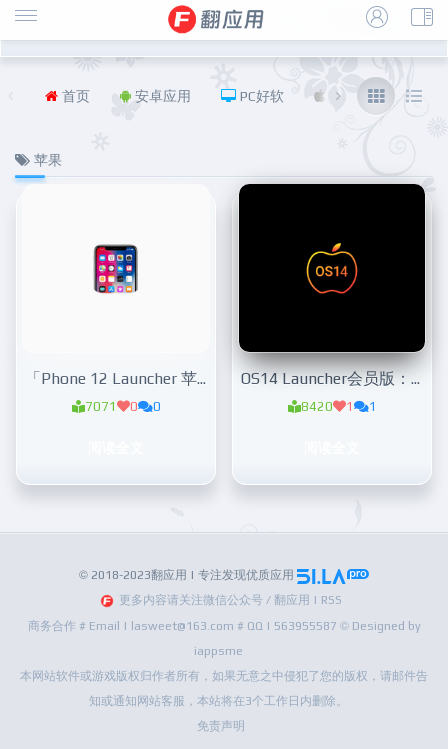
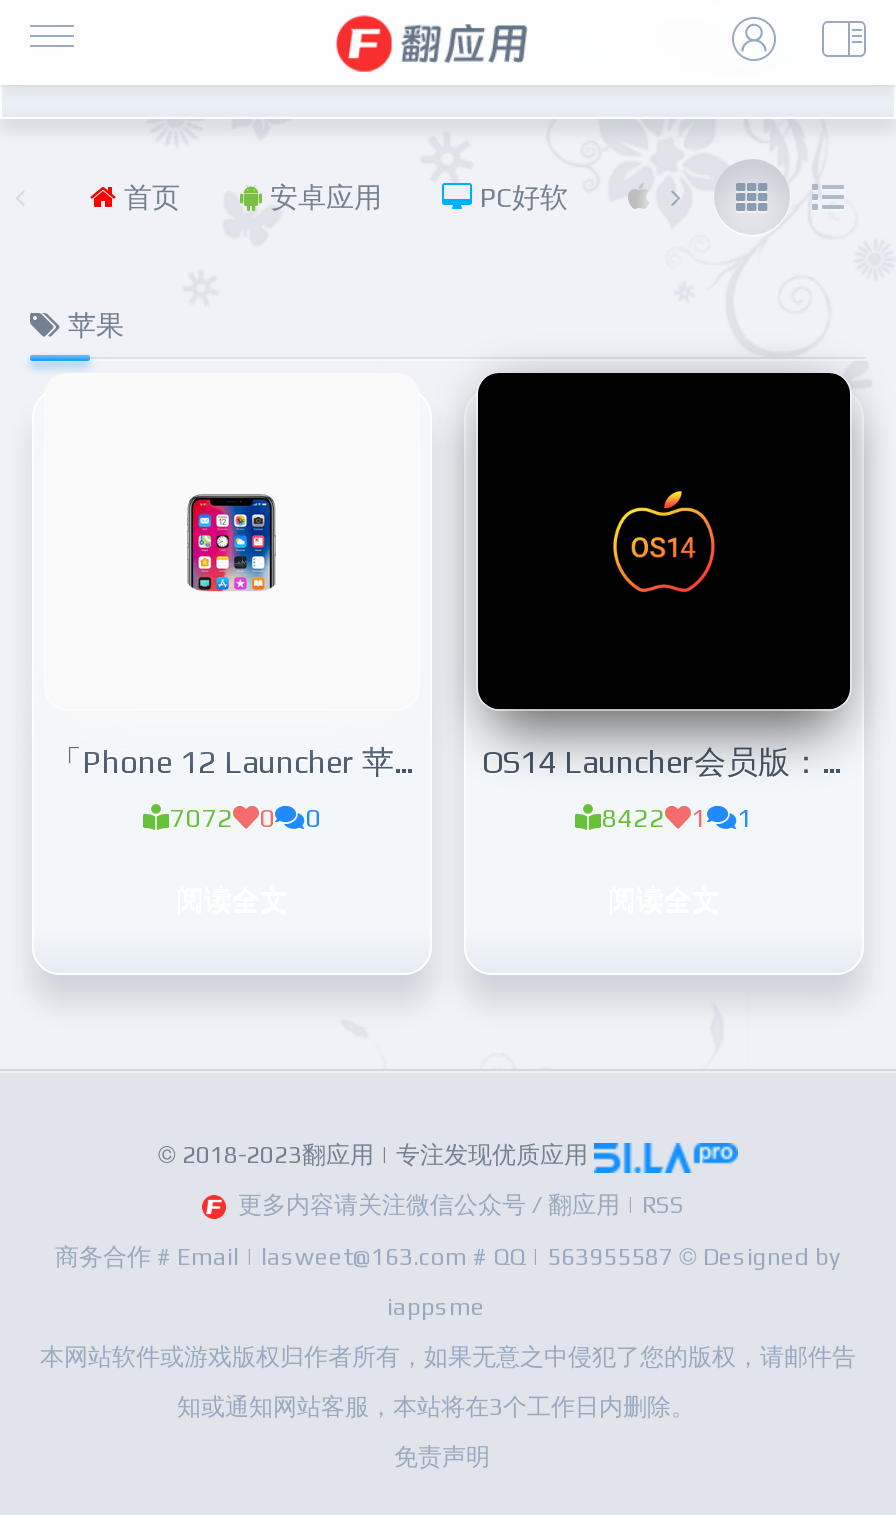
- 7071 0 0
+ 7072 0 0

- 8420 1 1
+ 8422 1 1
